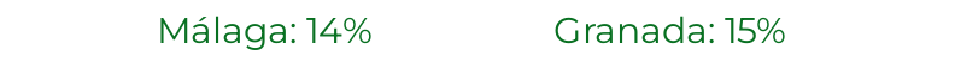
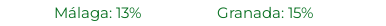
- Málaga: 14%
+ Málaga: 13%
